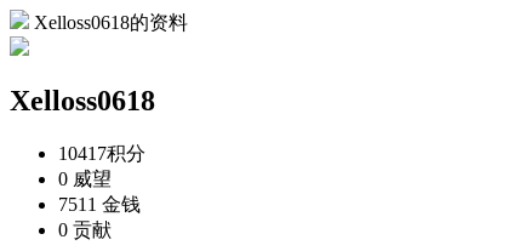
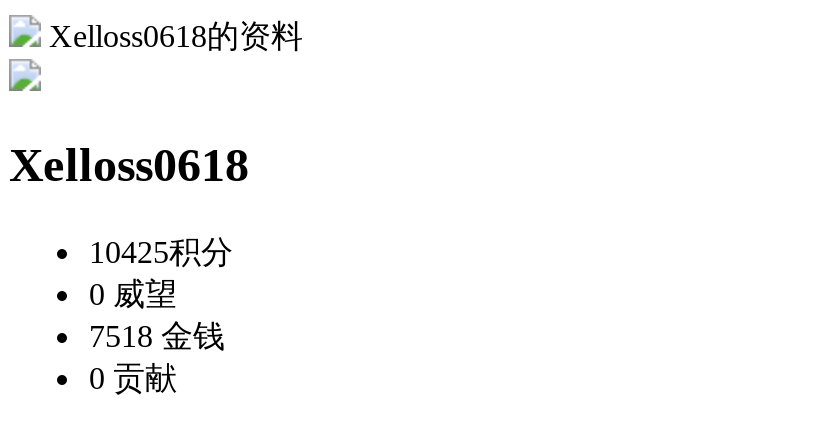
- 10417积分
+ 10425积分

- 7511金钱
+ 7518金钱
